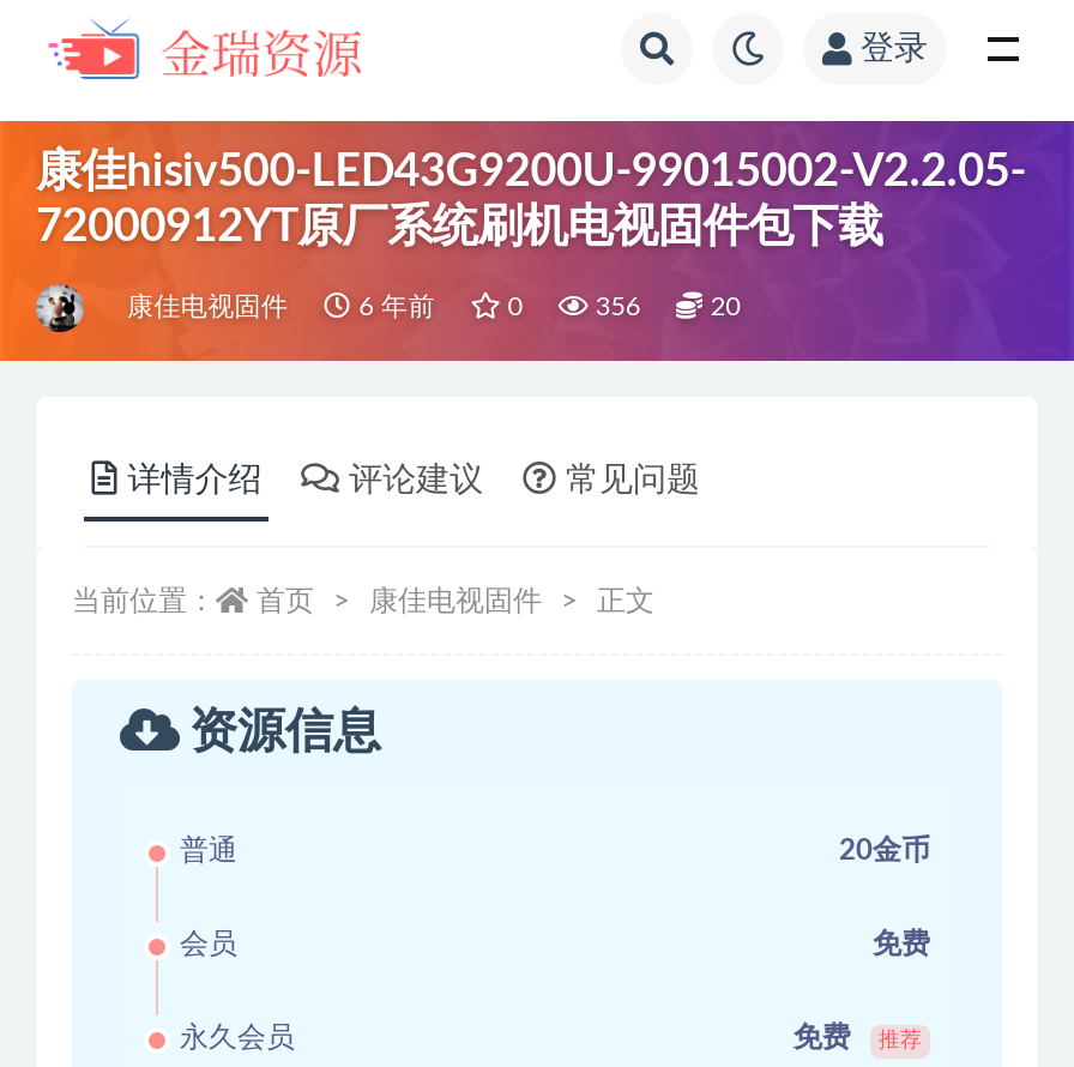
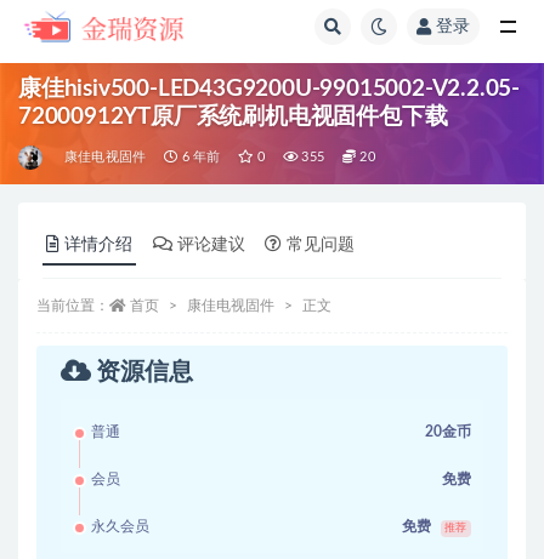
- 356
+ 355
